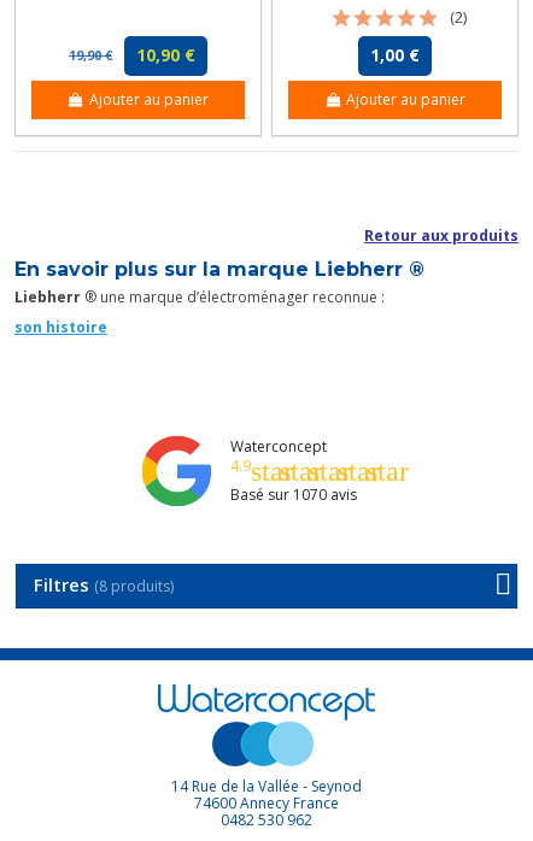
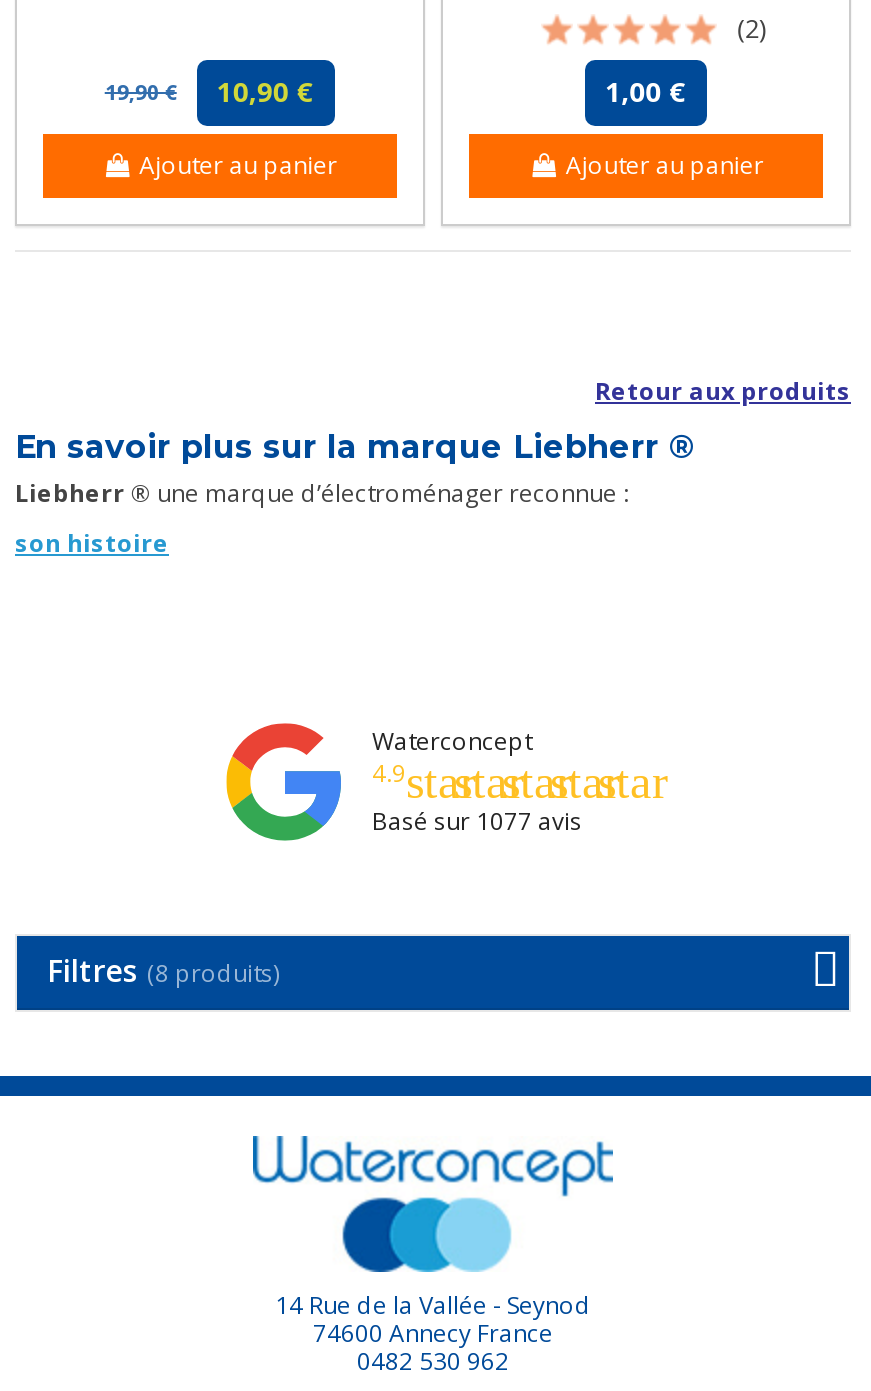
- Basé sur 1070 avis
+ Basé sur 1077 avis
